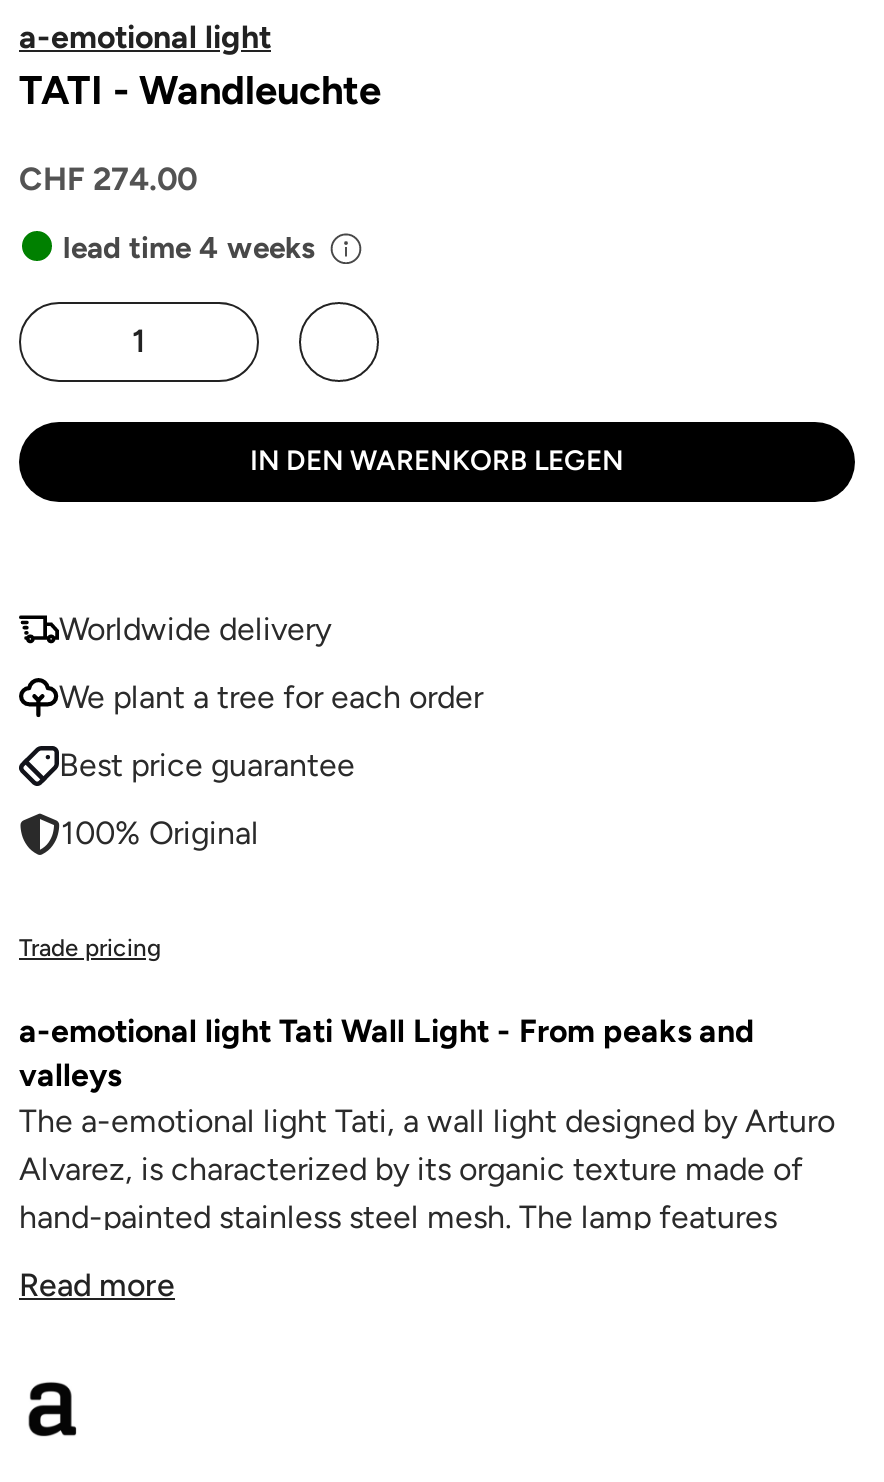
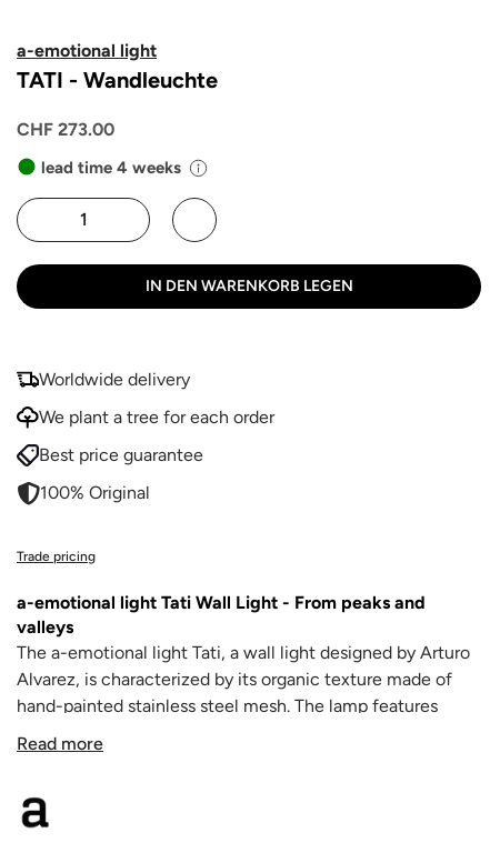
- CHF 274.00
+ CHF 273.00
